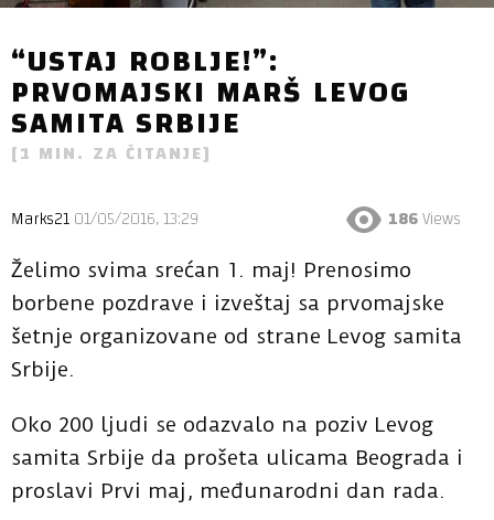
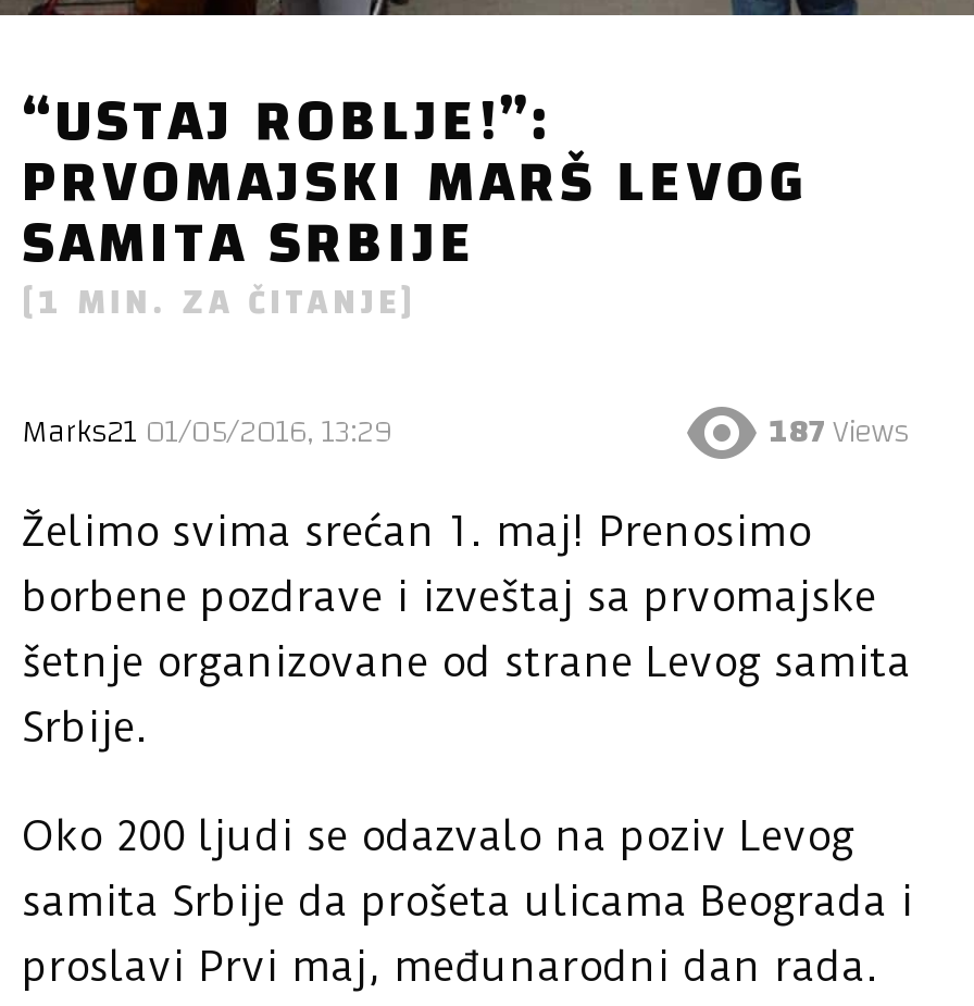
- 186 Views
+ 187 Views
